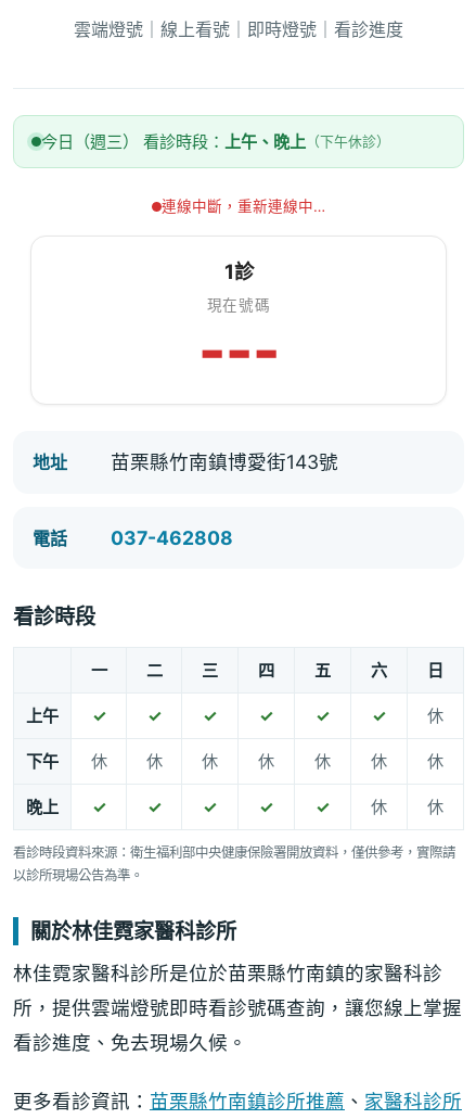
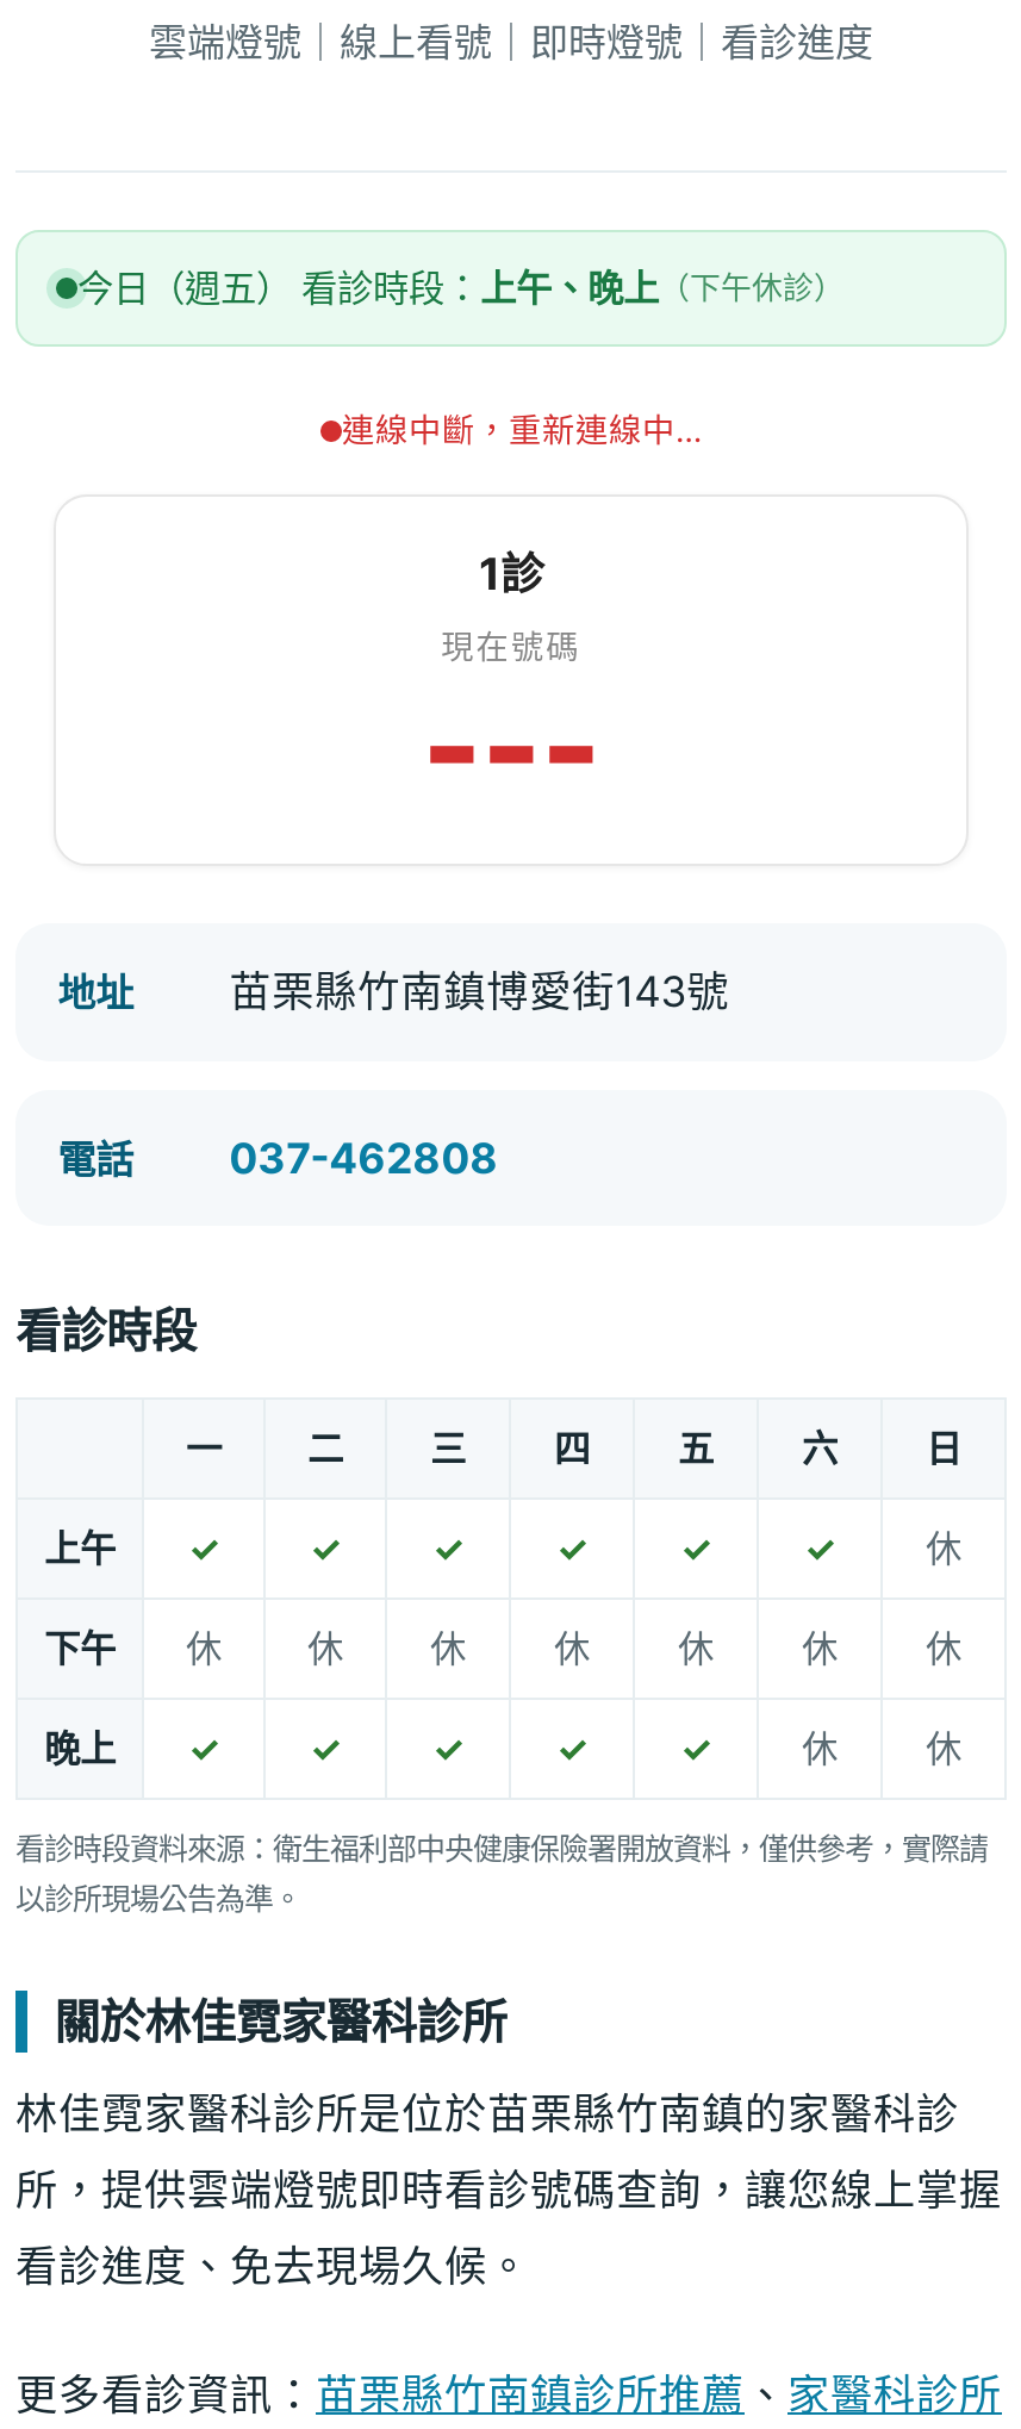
- 今日（週三） 看診時段：上午、晚上（下午休診）
+ 今日（週五） 看診時段：上午、晚上（下午休診）
